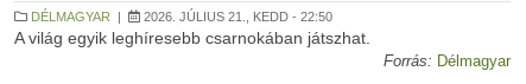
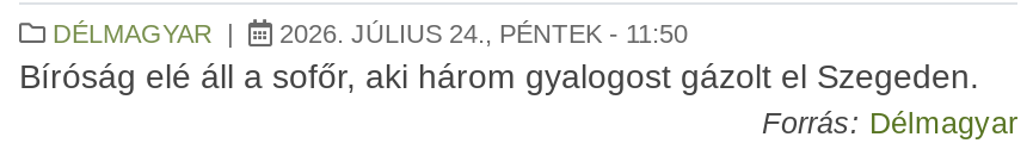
- 2026. JÚLIUS 21., KEDD - 22:50
- A világ egyik leghíresebb csarnokában játszhat.
+ 2026. JÚLIUS 24., PÉNTEK - 11:50
+ Bíróság elé áll a sofőr, aki három gyalogost gázolt el Szegeden.
